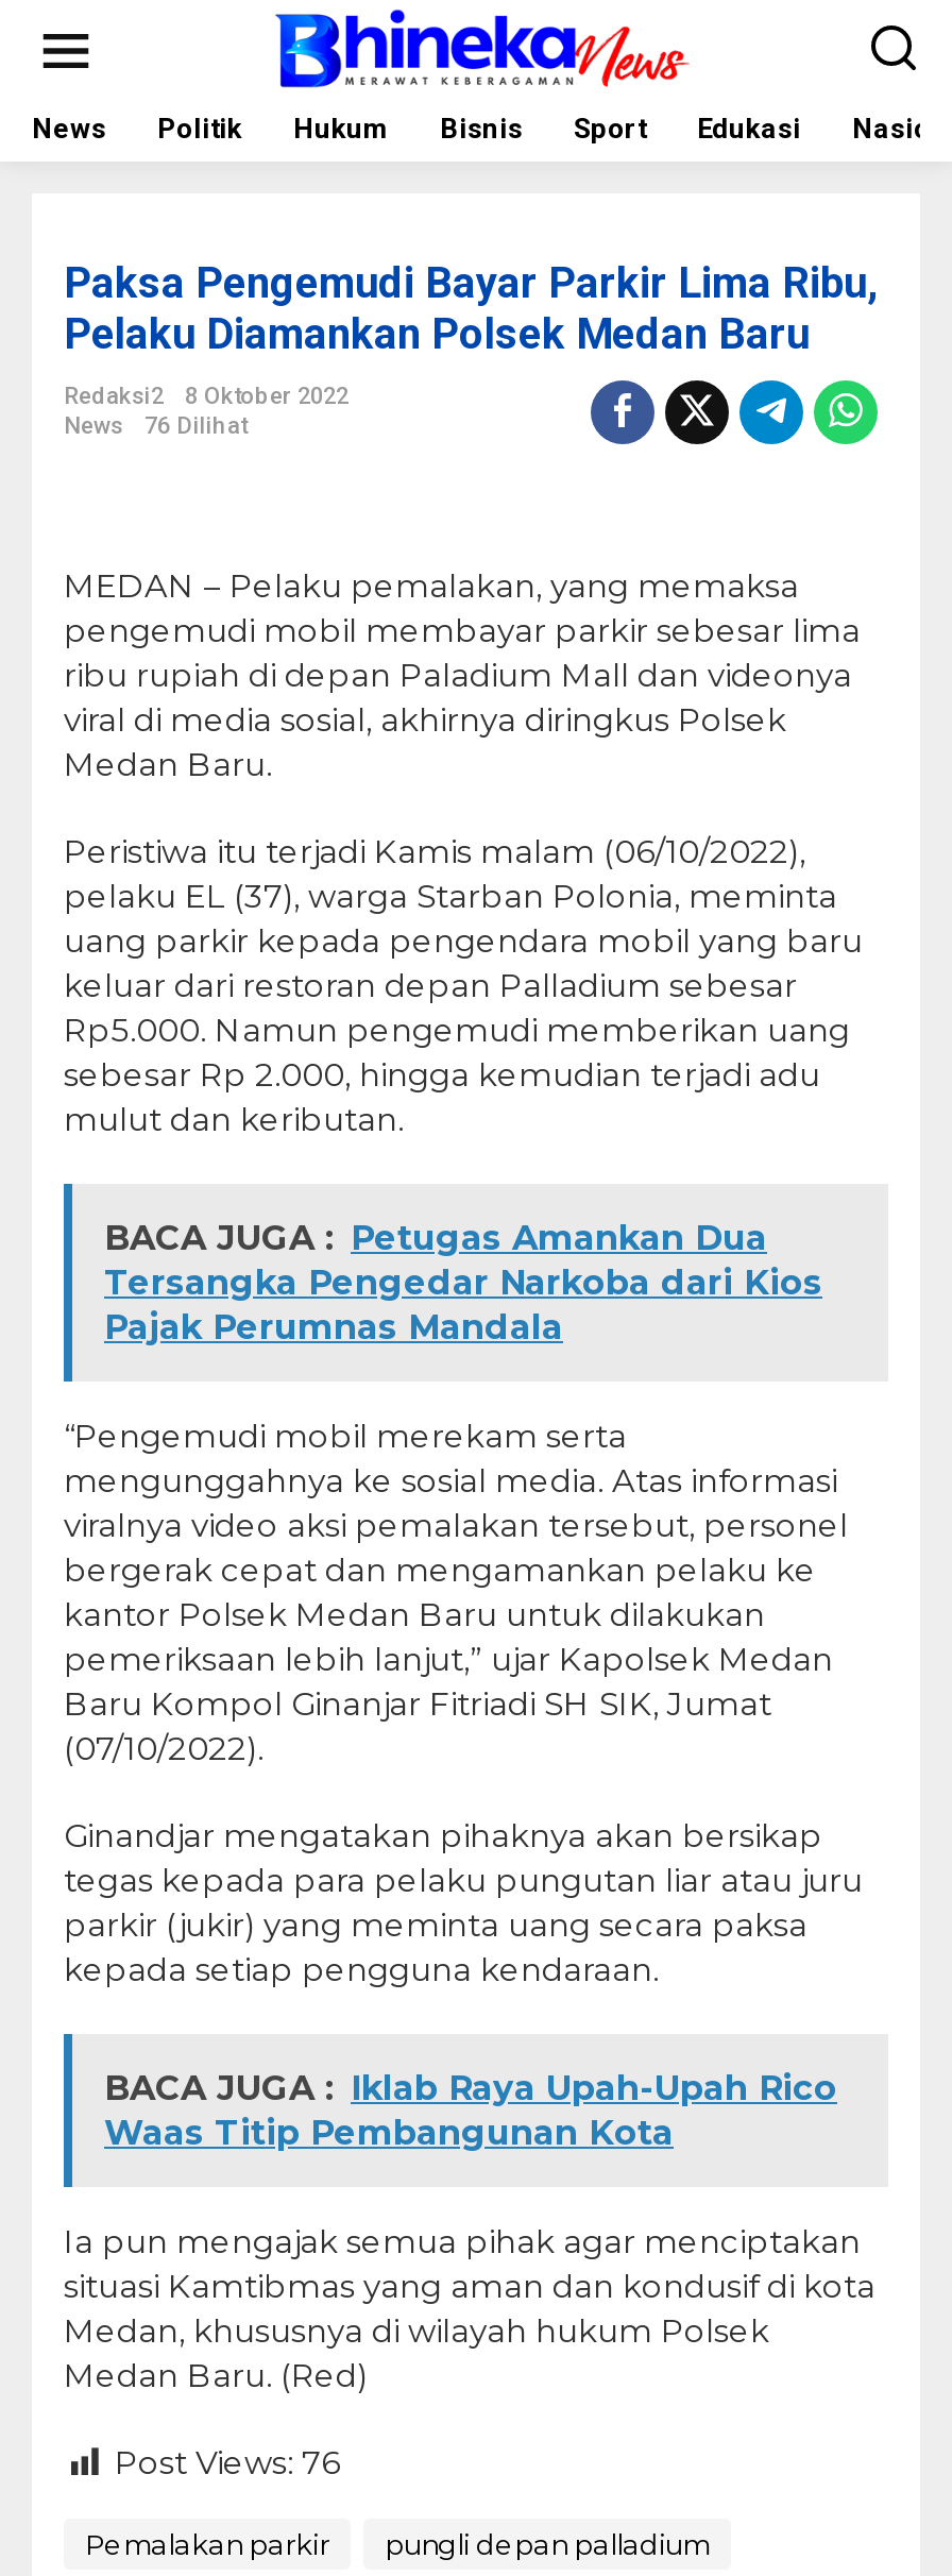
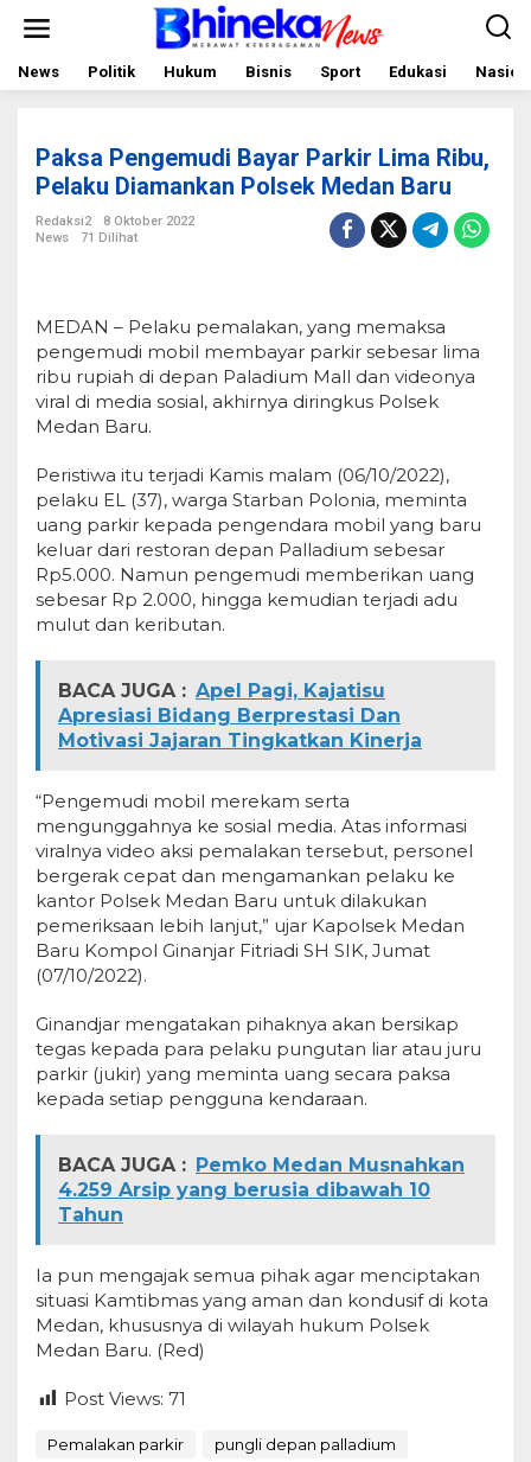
- 76 Dilihat
+ 71 Dilihat

- BACA JUGA : Petugas Amankan Dua
- Tersangka Pengedar Narkoba dari Kios
- Pajak Perumnas Mandala
+ BACA JUGA : Apel Pagi, Kajatisu
+ Apresiasi Bidang Berprestasi Dan
+ Motivasi Jajaran Tingkatkan Kinerja

- BACA JUGA : Iklab Raya Upah-Upah Rico
- Waas Titip Pembangunan Kota
+ BACA JUGA : Pemko Medan Musnahkan
+ 4.259 Arsip yang berusia dibawah 10
+ Tahun

- Post Views: 76
+ Post Views: 71
